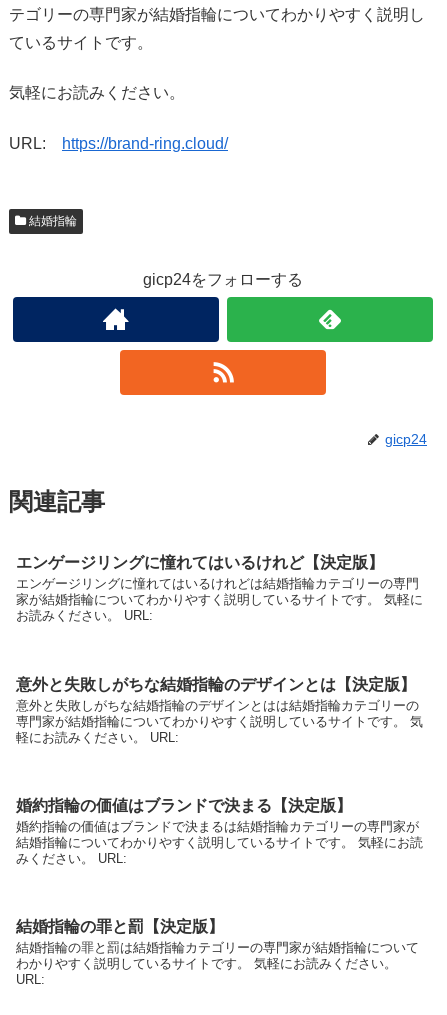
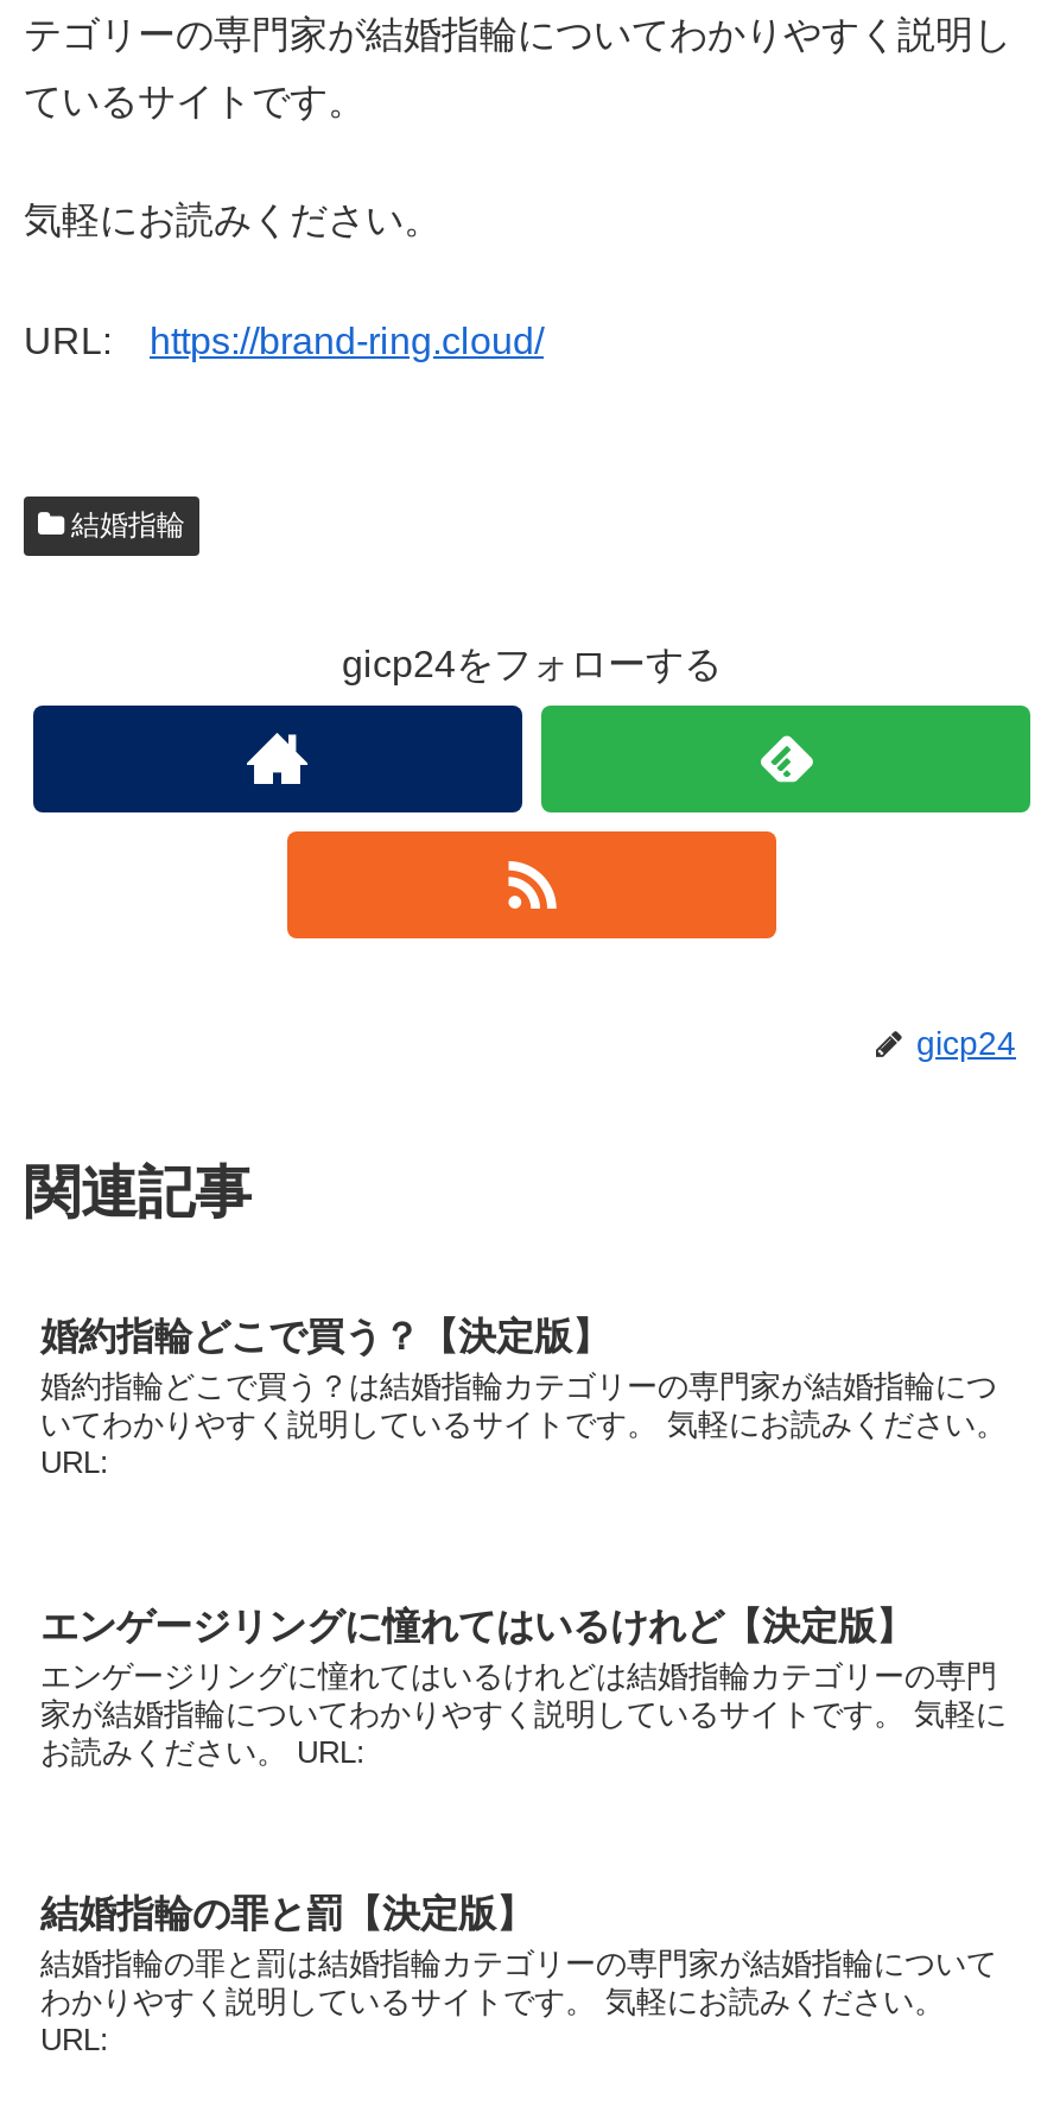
+ 婚約指輪どこで買う？【決定版】
+ 婚約指輪どこで買う？は結婚指輪カテゴリーの専門家が結婚指輪につ
+ いてわかりやすく説明しているサイトです。 気軽にお読みください。
+ URL:

moved down: エンゲージリングに憧れてはいるけれど【決定版】 | エンゲージリングに憧れてはいるけれどは結婚指輪カテゴリーの専門 | 家が結婚指輪についてわかりやすく説明しているサイトです。 気軽に | お読みください。 URL:

- 意外と失敗しがちな結婚指輪のデザインとは【決定版】
- 意外と失敗しがちな結婚指輪のデザインとはは結婚指輪カテゴリーの
- 専門家が結婚指輪についてわかりやすく説明しているサイトです。 気
- 軽にお読みください。 URL:

- 婚約指輪の価値はブランドで決まる【決定版】
- 婚約指輪の価値はブランドで決まるは結婚指輪カテゴリーの専門家が
- 結婚指輪についてわかりやすく説明しているサイトです。 気軽にお読
- みください。 URL:
